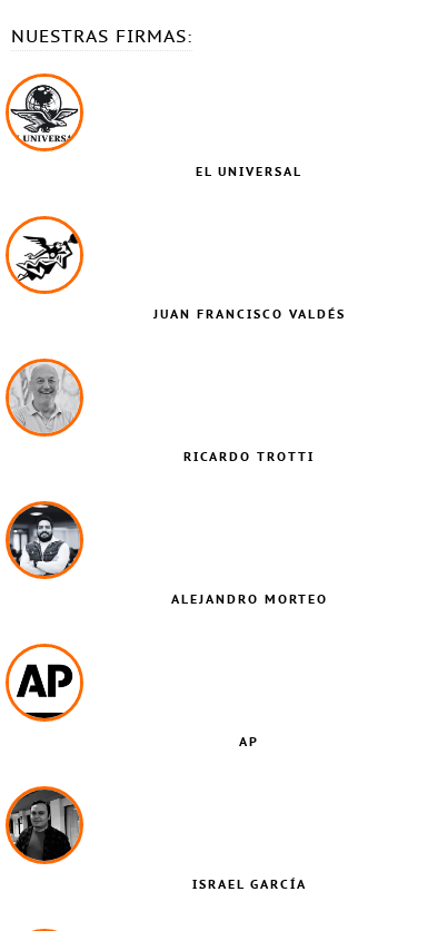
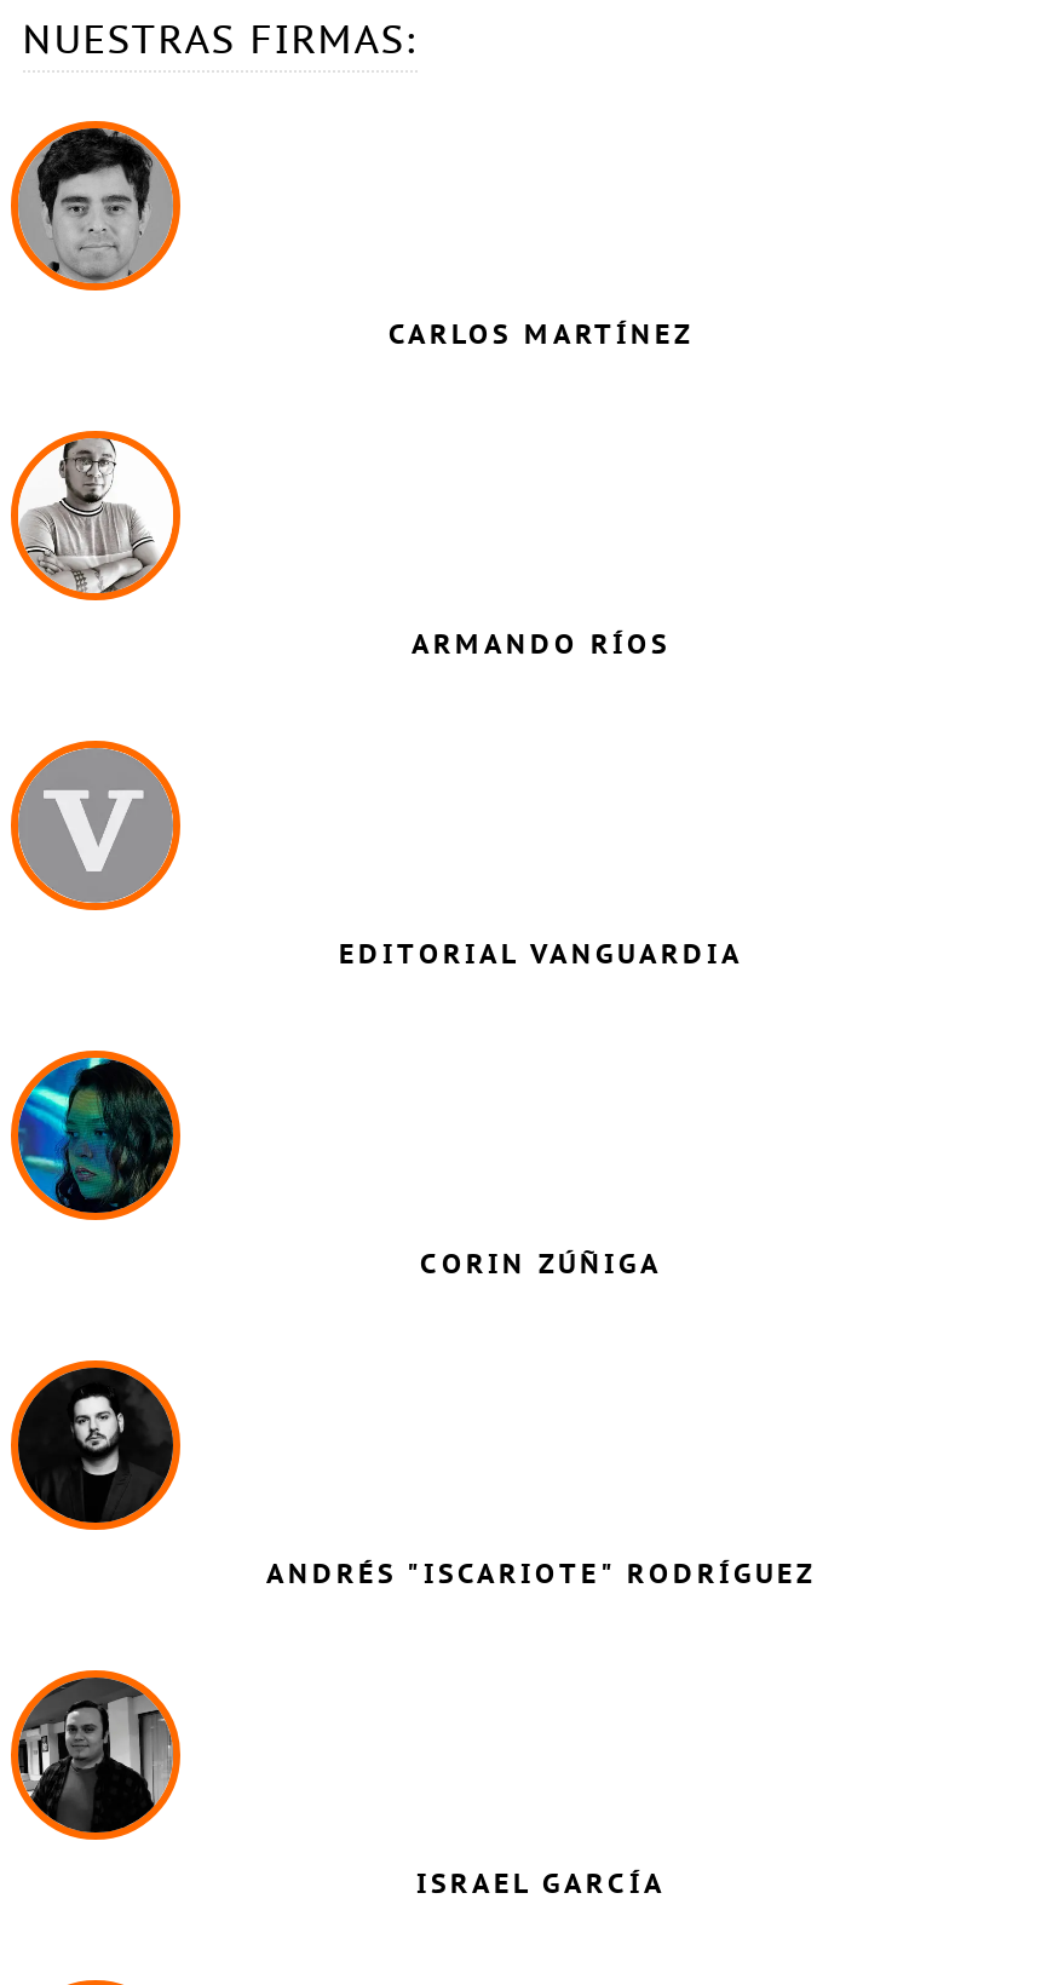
- [image]
+ [image]

- EL UNIVERSAL
+ CARLOS MARTÍNEZ

- [image]
+ [image]

- JUAN FRANCISCO VALDÉS
+ ARMANDO RÍOS

- [image]
+ [image]

- RICARDO TROTTI
+ EDITORIAL VANGUARDIA

- [image]
+ [image]

- ALEJANDRO MORTEO
+ CORIN ZÚÑIGA

- [image]
+ [image]

- AP
+ ANDRÉS "ISCARIOTE" RODRÍGUEZ
